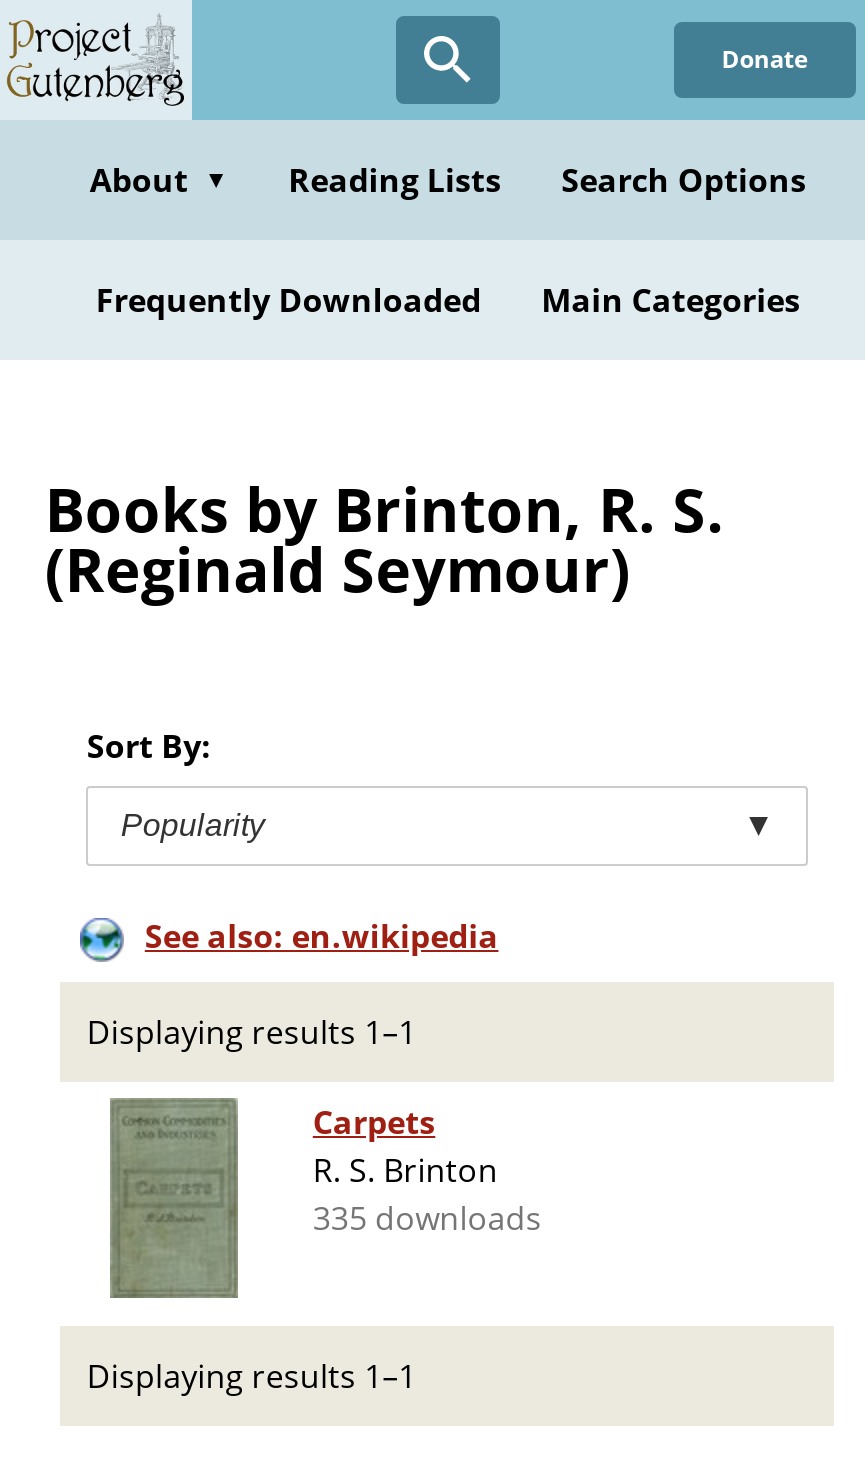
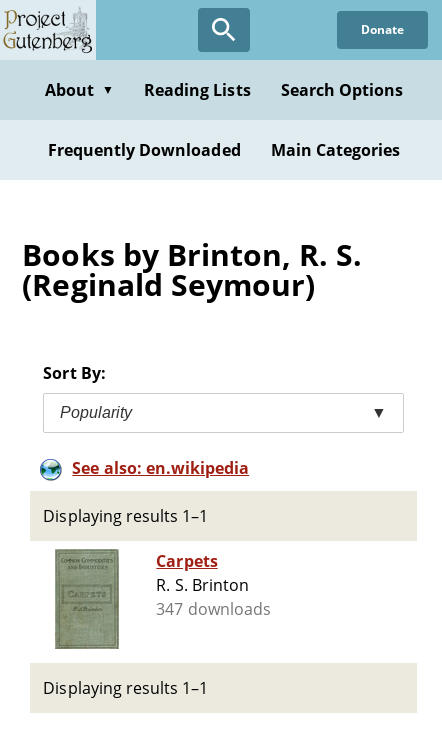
- 335 downloads
+ 347 downloads
